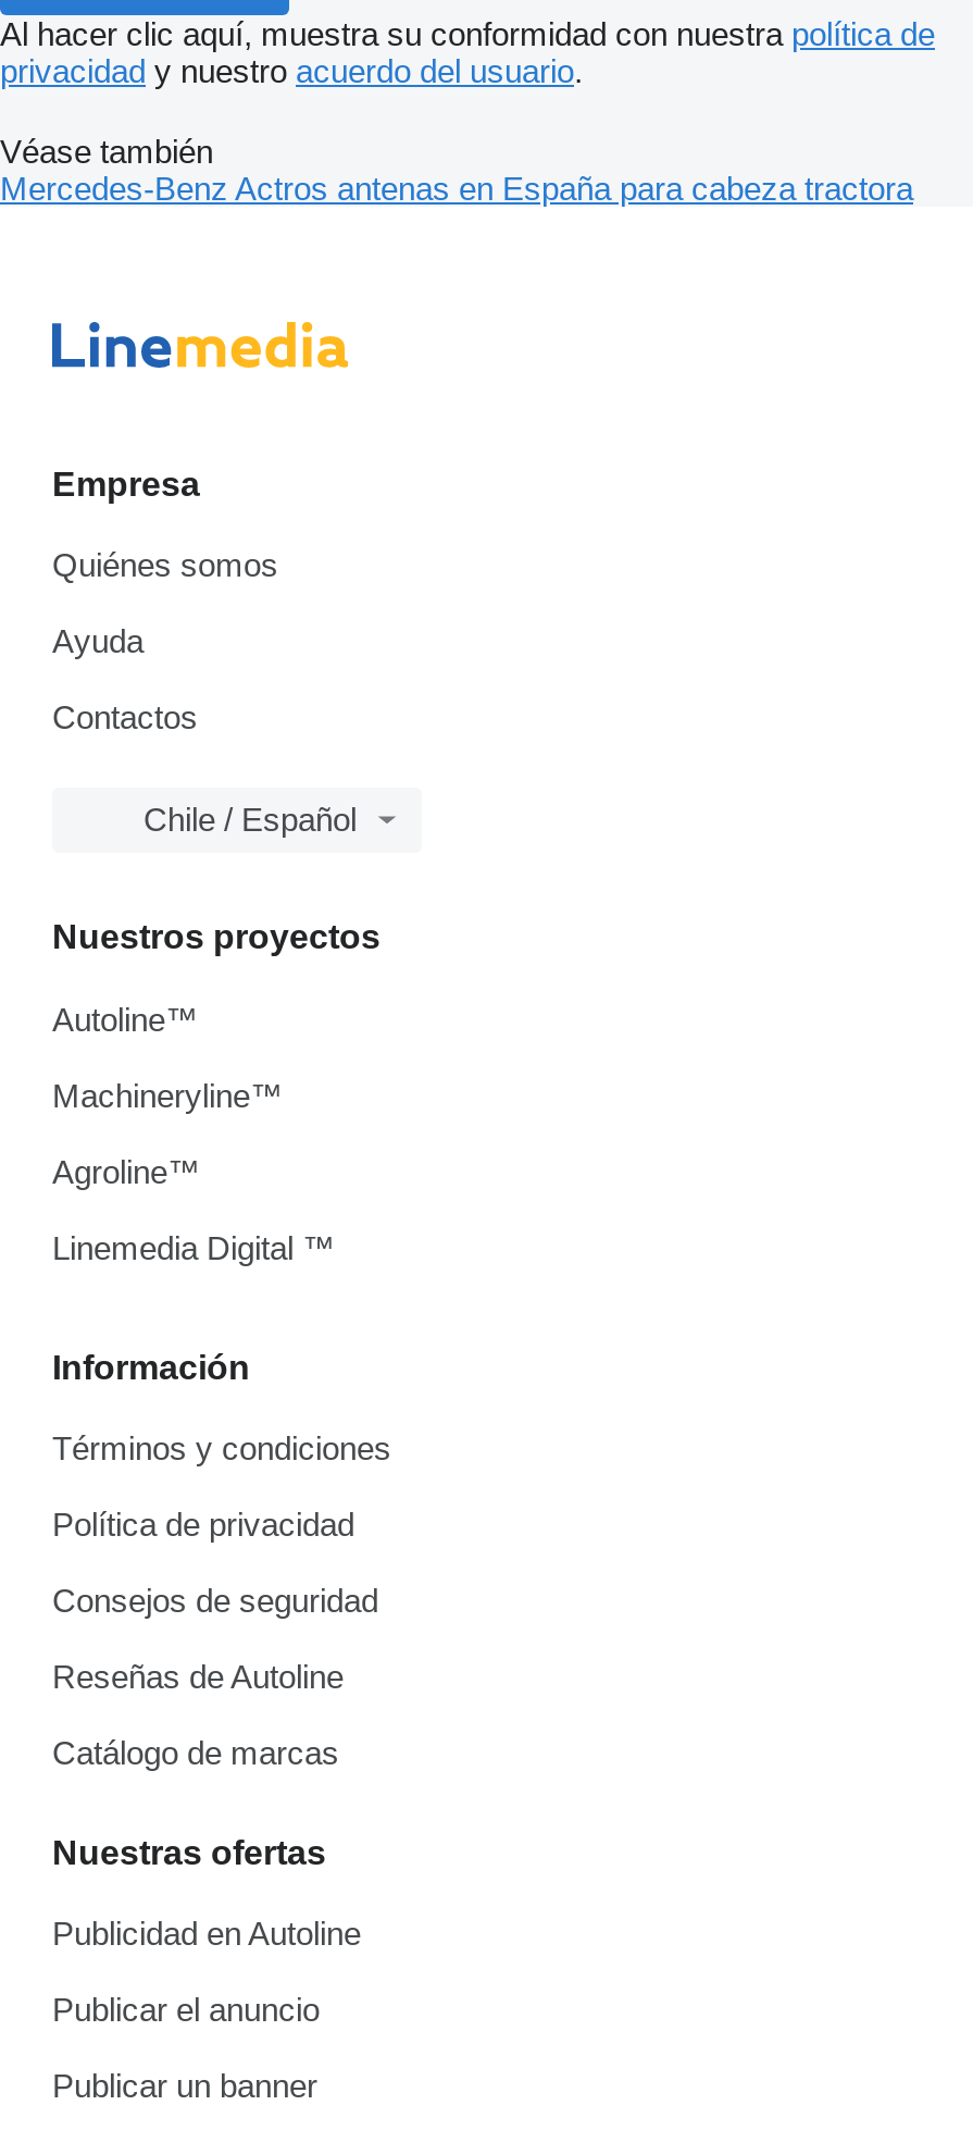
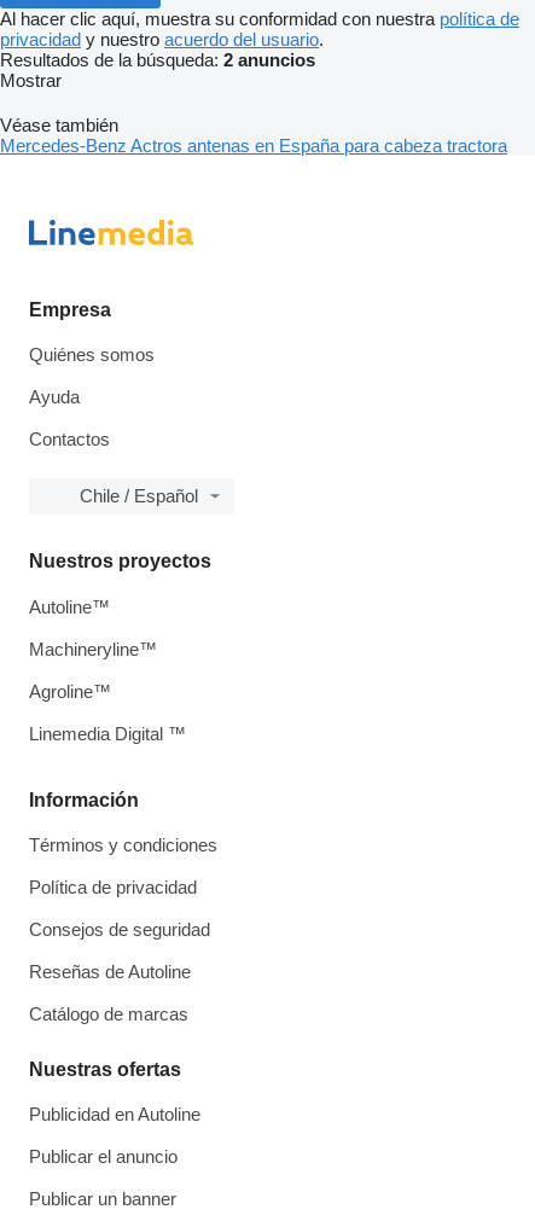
+ Resultados de la búsqueda:2 anuncios
+ Mostrar
